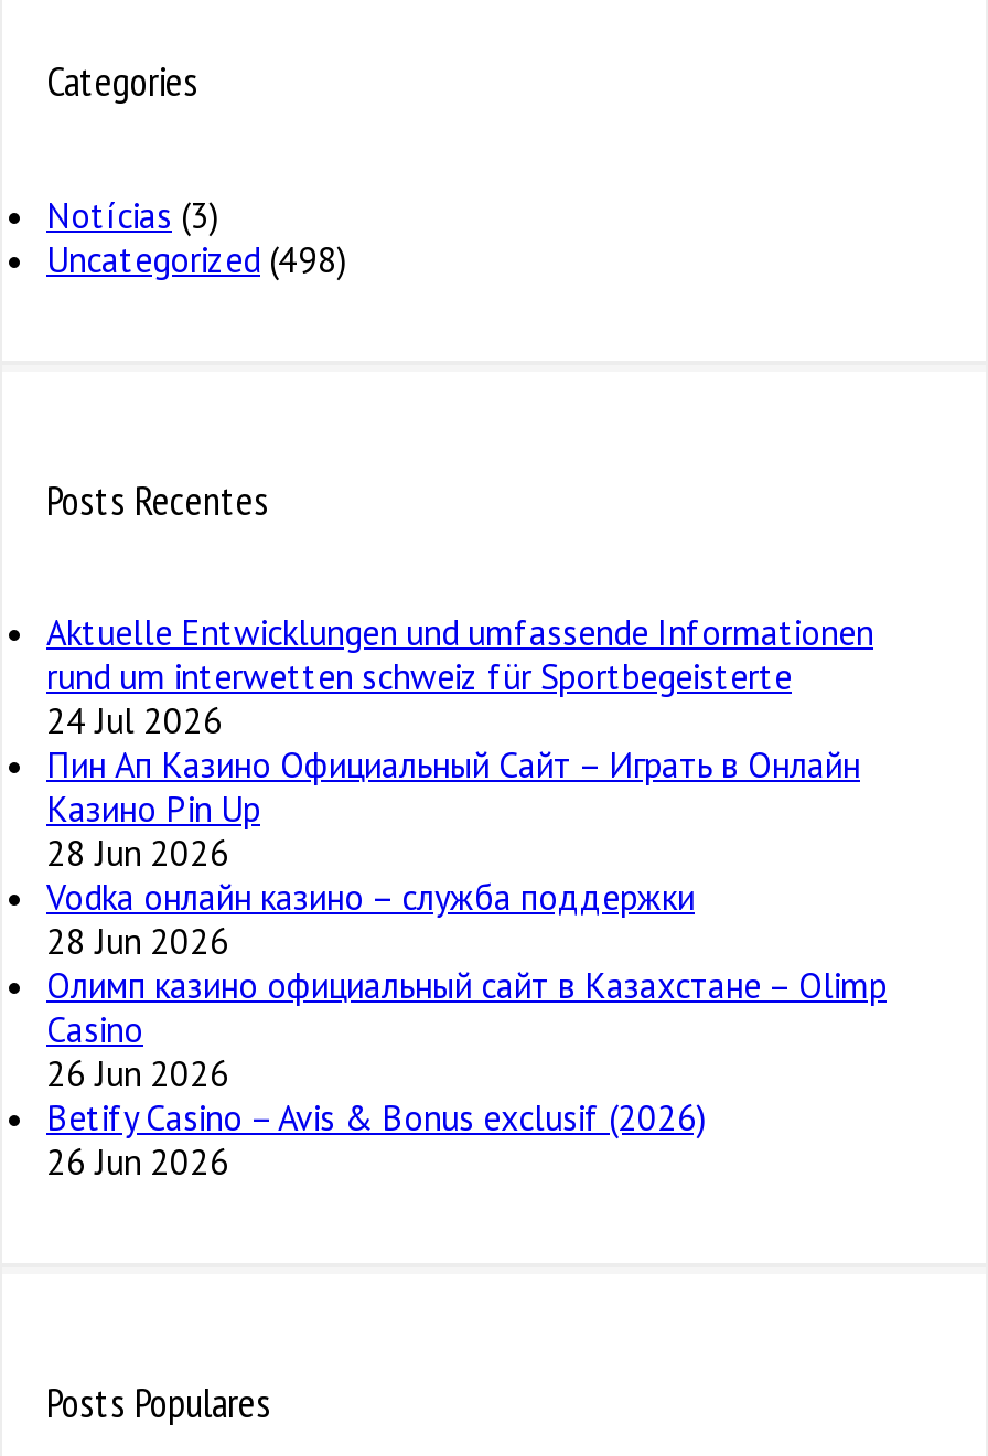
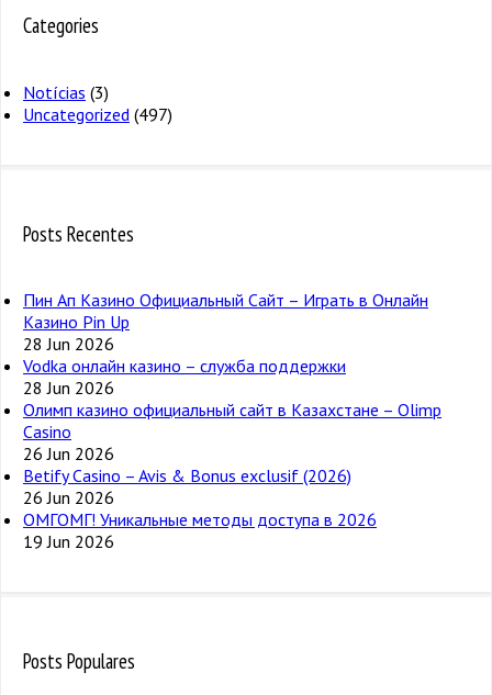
- Uncategorized (498)
+ Uncategorized (497)

- Aktuelle Entwicklungen und umfassende Informationen
- rund um interwetten schweiz für Sportbegeisterte
- 24 Jul 2026

moved up: Пин Ап Казино Официальный Сайт – Играть в Онлайн | Казино Pin Up | 28 Jun 2026 | ... | Betify Casino – Avis & Bonus exclusif (2026) | 26 Jun 2026

+ ОМГОМГ! Уникальные методы доступа в 2026
+ 19 Jun 2026
